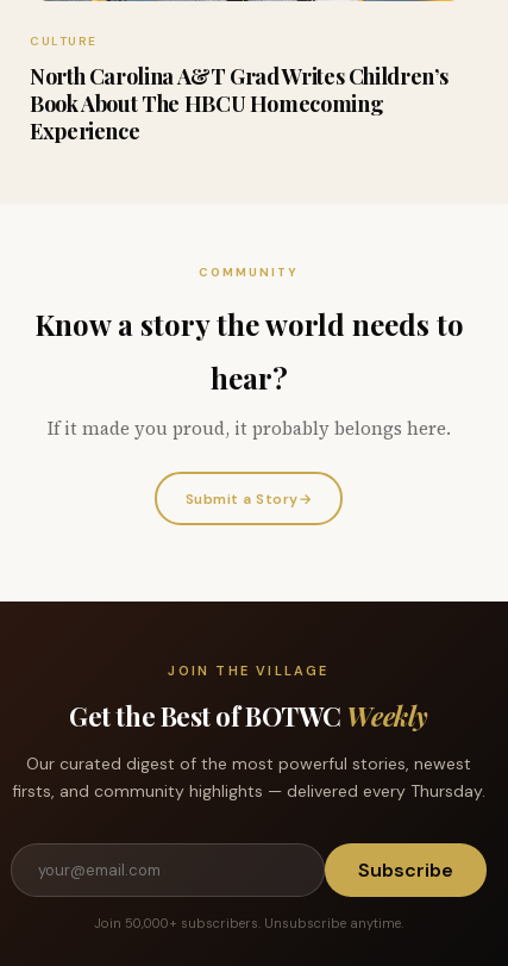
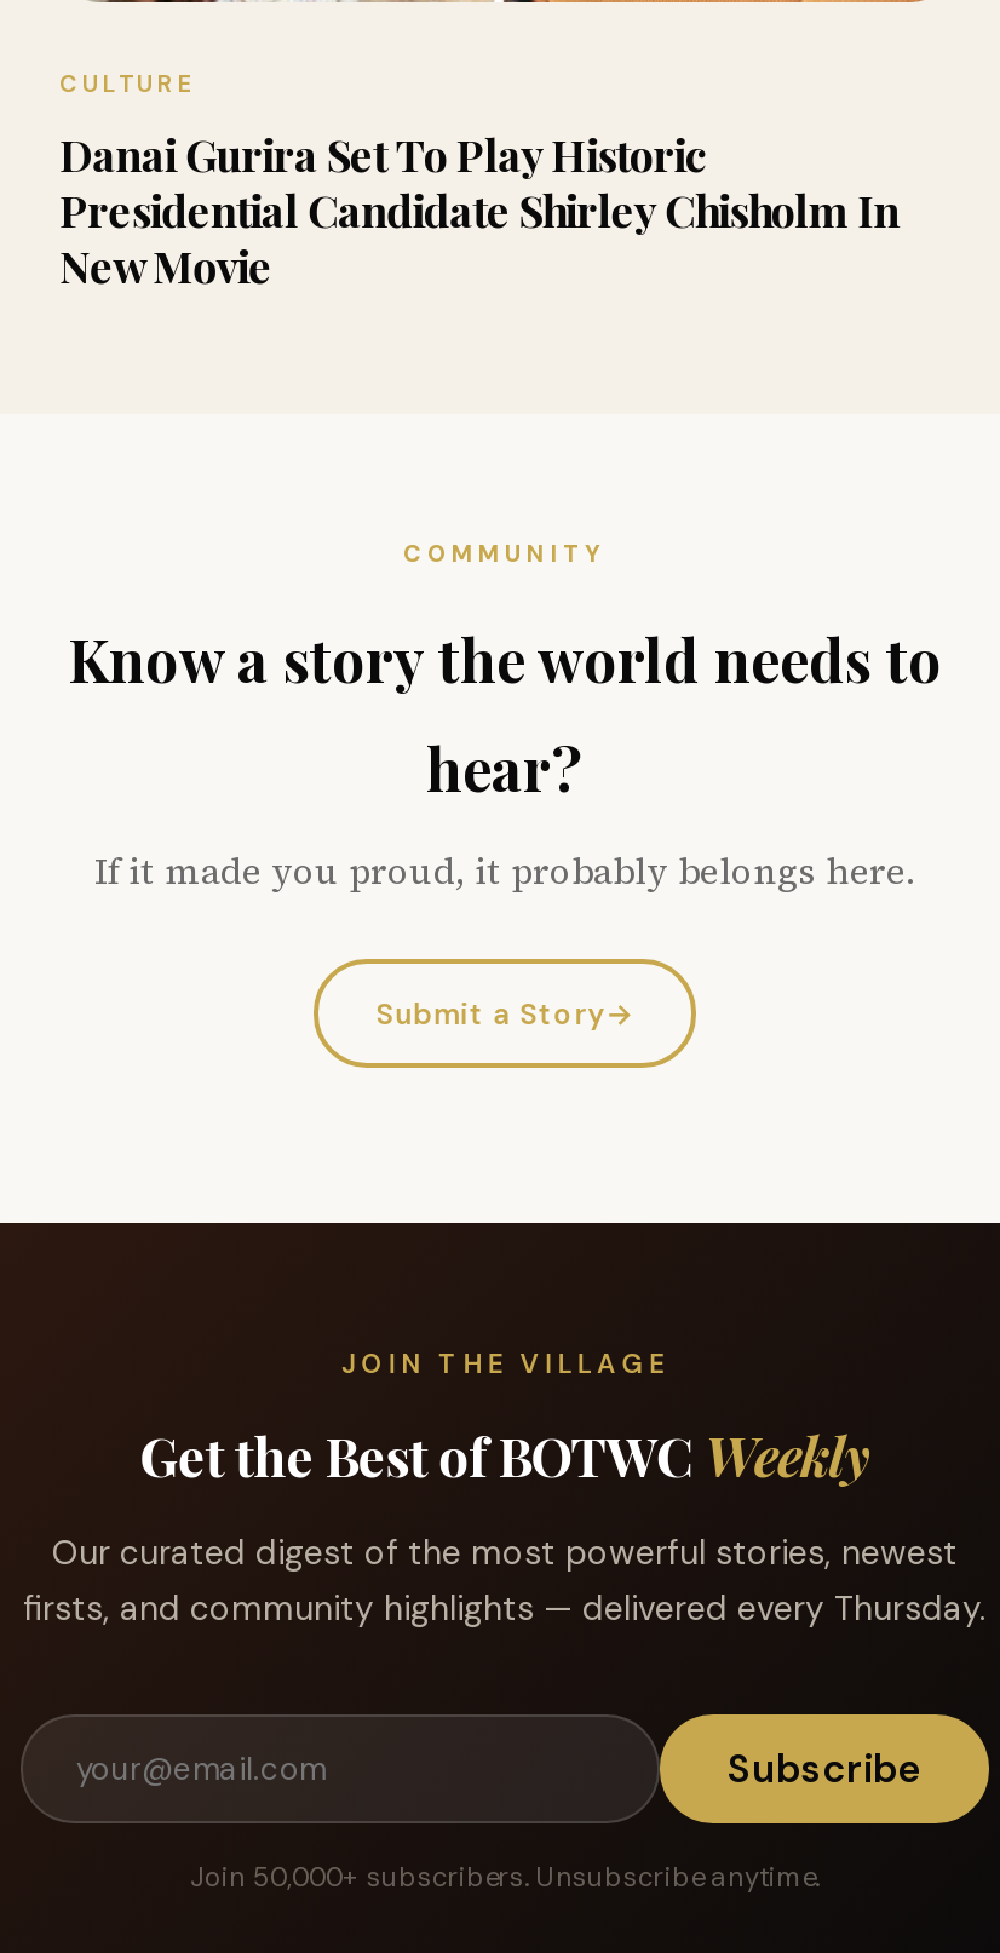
- North Carolina A&T Grad Writes Children’s
- Book About The HBCU Homecoming
- Experience
+ Danai Gurira Set To Play Historic
+ Presidential Candidate Shirley Chisholm In
+ New Movie
